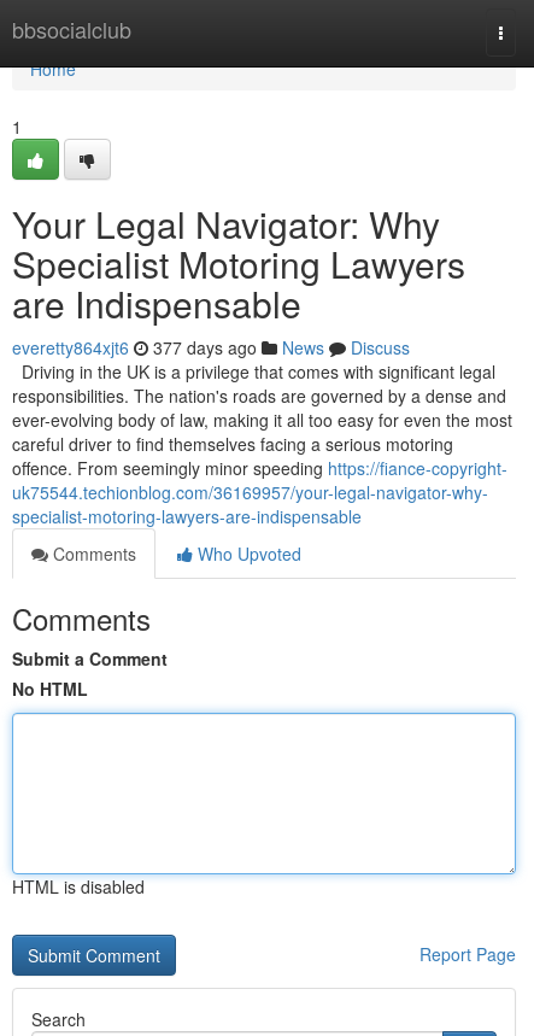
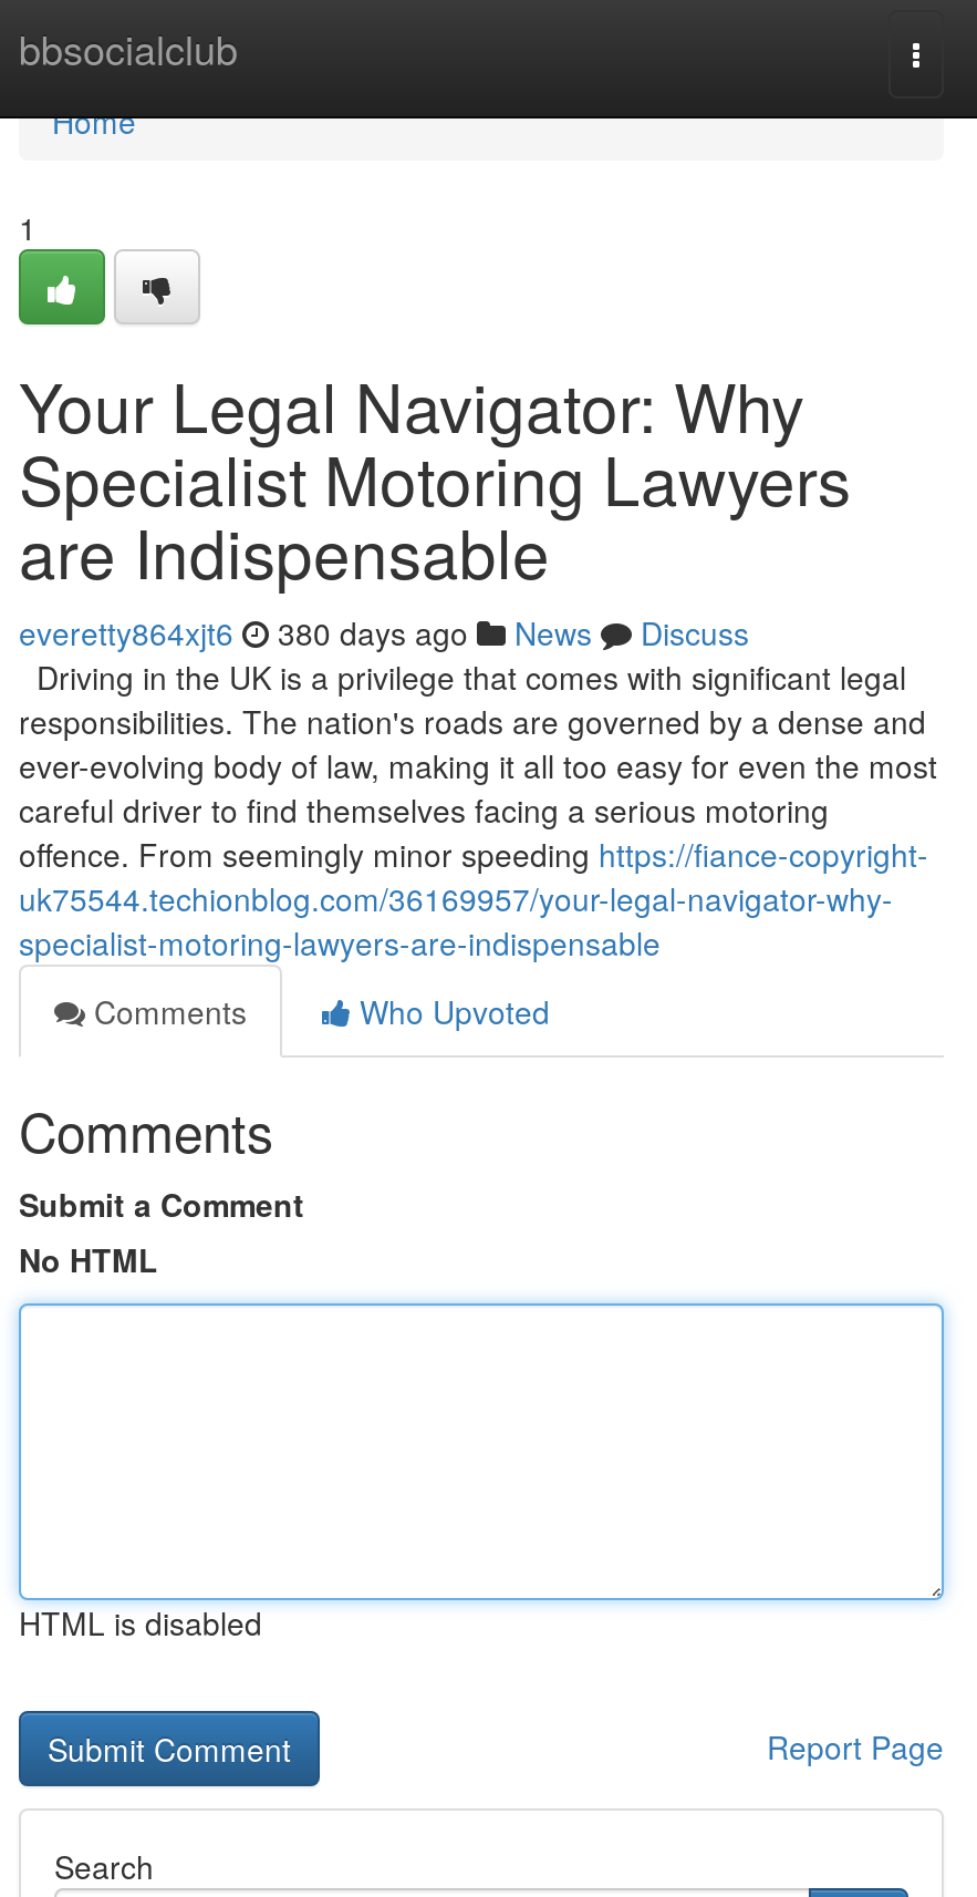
- everetty864xjt6 377 days ago News Discuss
+ everetty864xjt6 380 days ago News Discuss
